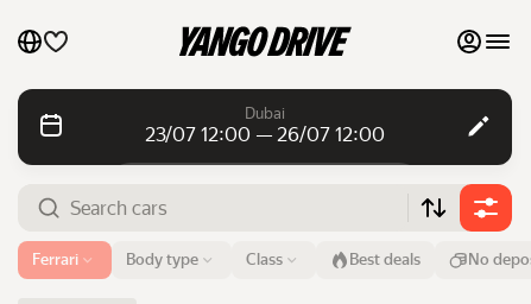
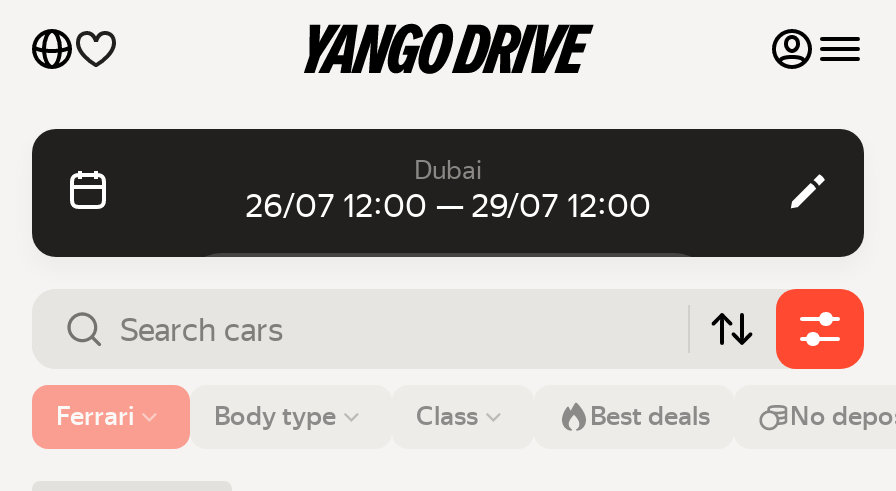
- 23/07 12:00 — 26/07 12:00
+ 26/07 12:00 — 29/07 12:00
